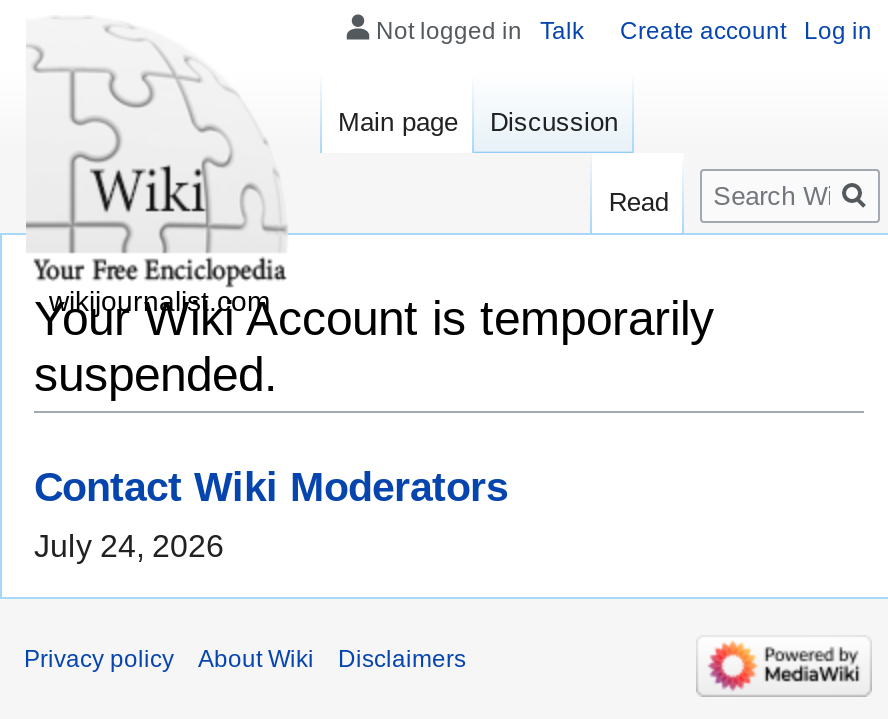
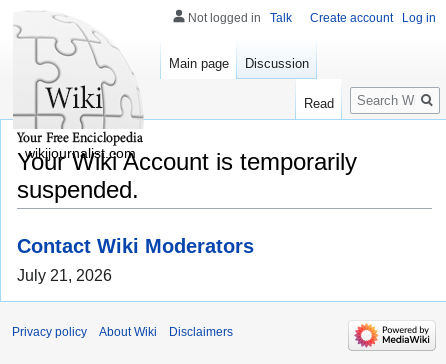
- July 24, 2026
+ July 21, 2026
